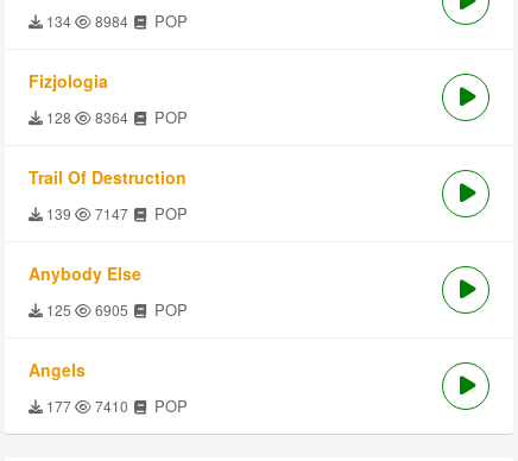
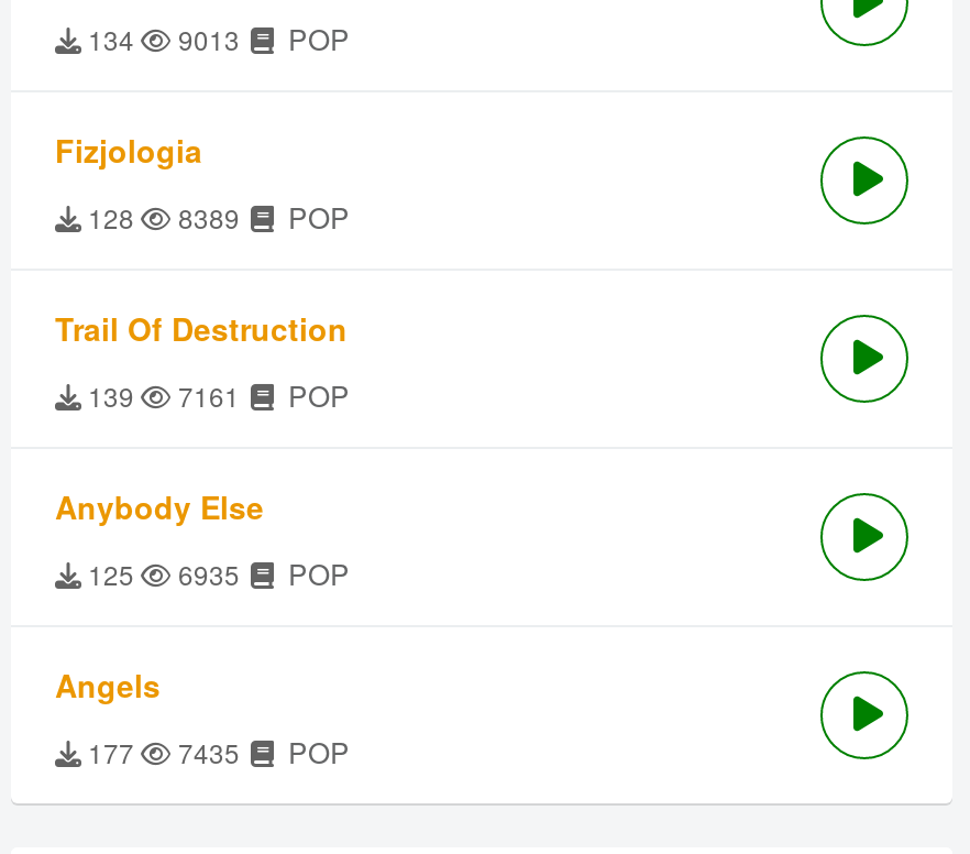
- 134 8984 POP
+ 134 9013 POP

- 128 8364 POP
+ 128 8389 POP

- 139 7147 POP
+ 139 7161 POP

- 125 6905 POP
+ 125 6935 POP

- 177 7410 POP
+ 177 7435 POP
